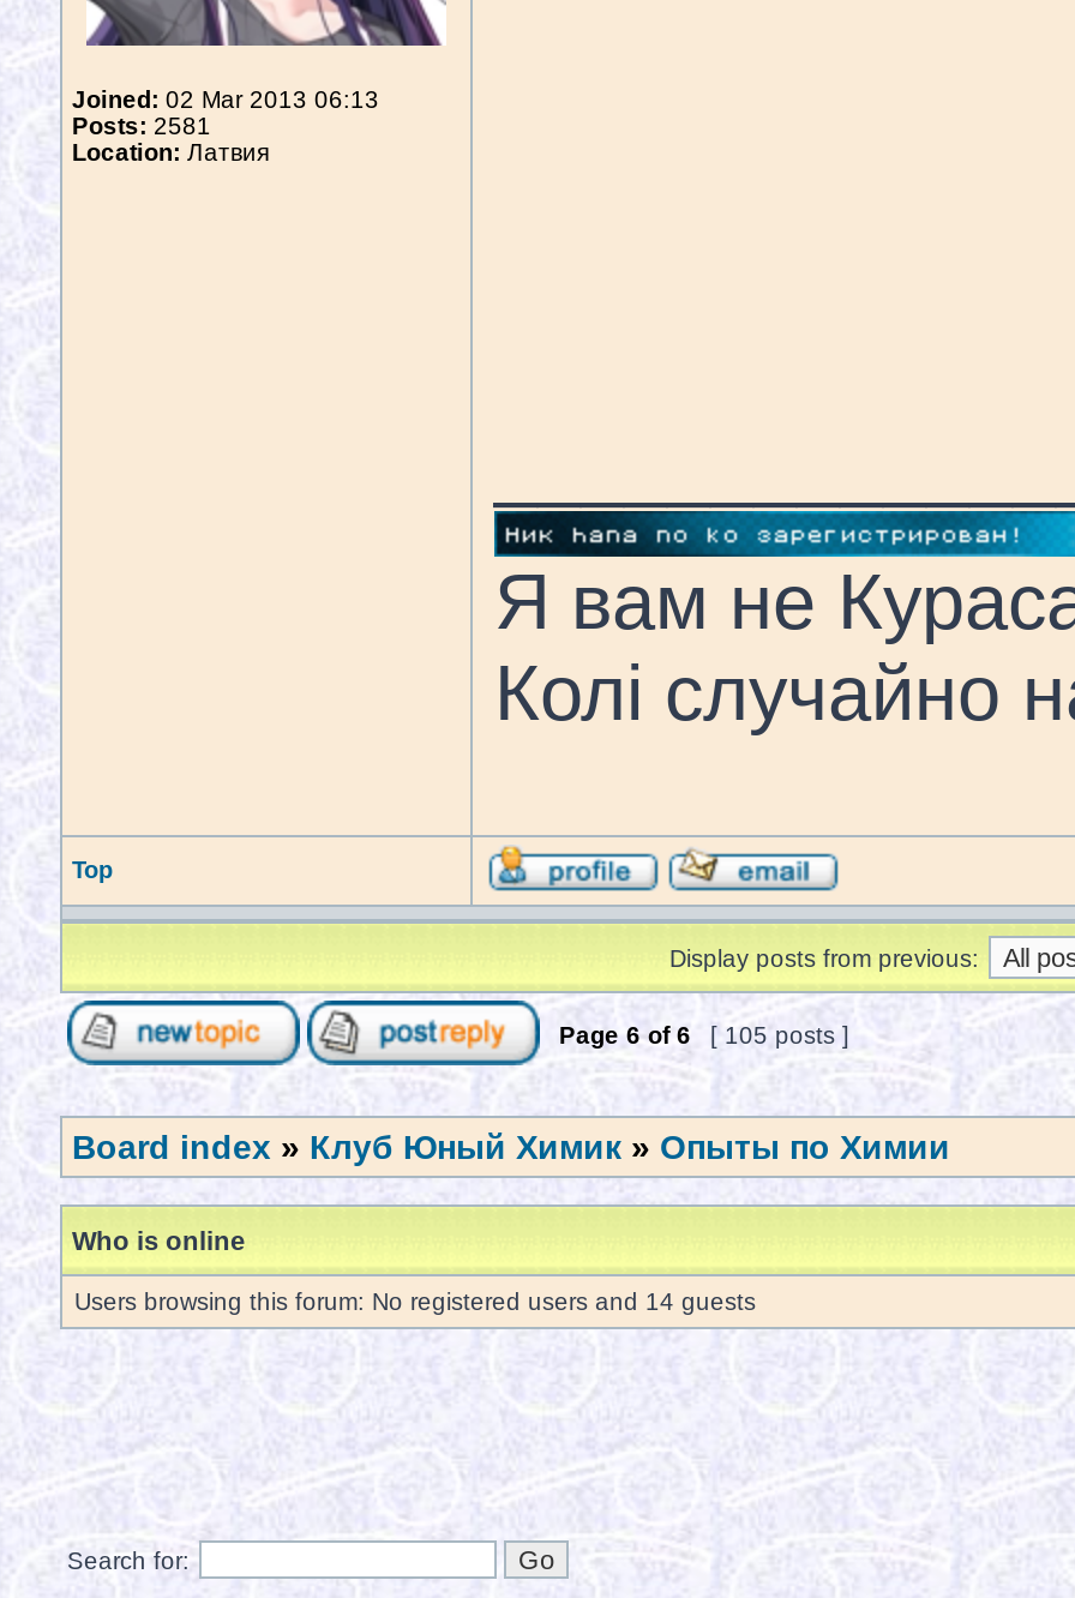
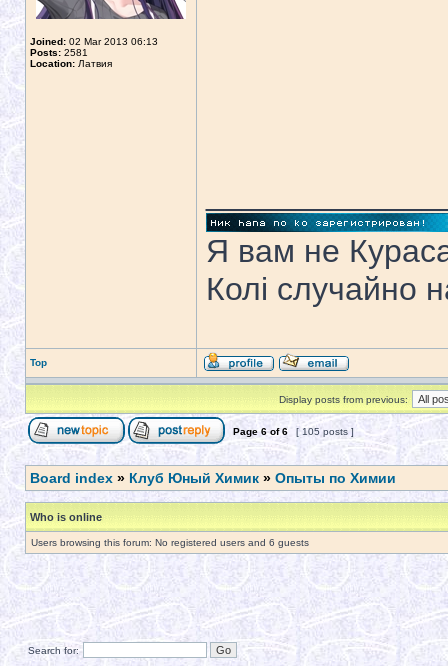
- Users browsing this forum: No registered users and 14 guests
+ Users browsing this forum: No registered users and 6 guests
